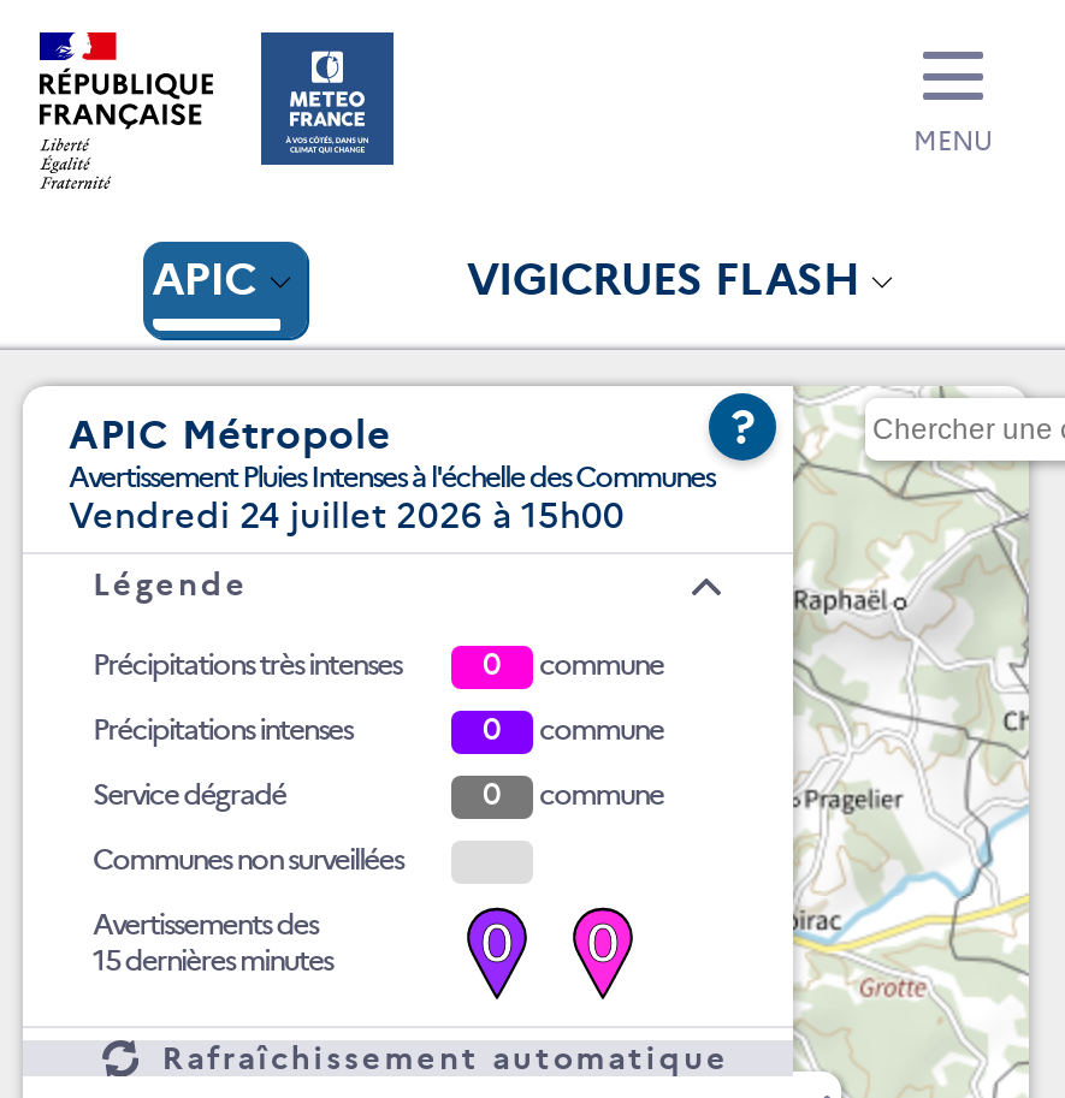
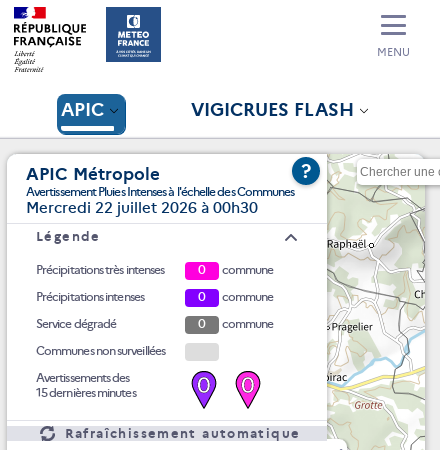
- Vendredi 24 juillet 2026 à 15h00
+ Mercredi 22 juillet 2026 à 00h30
